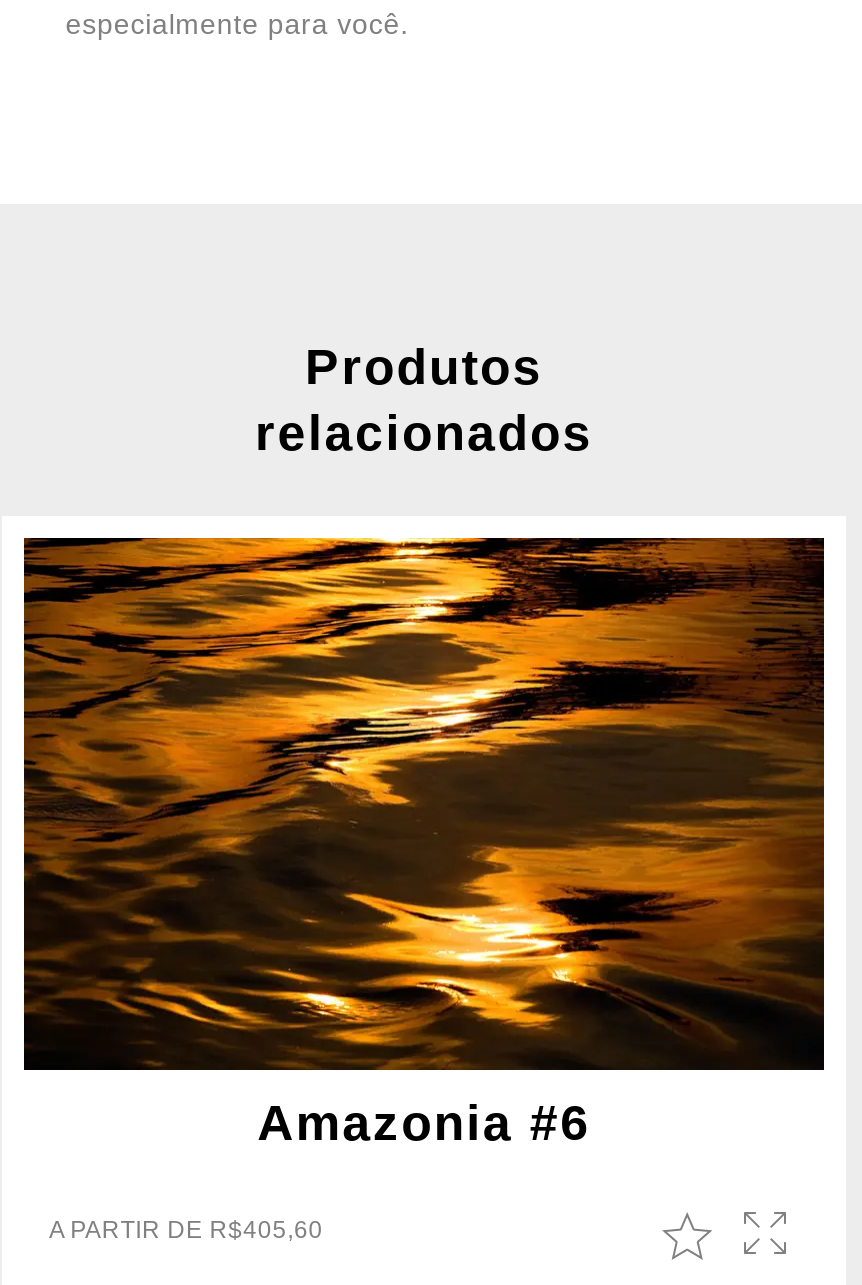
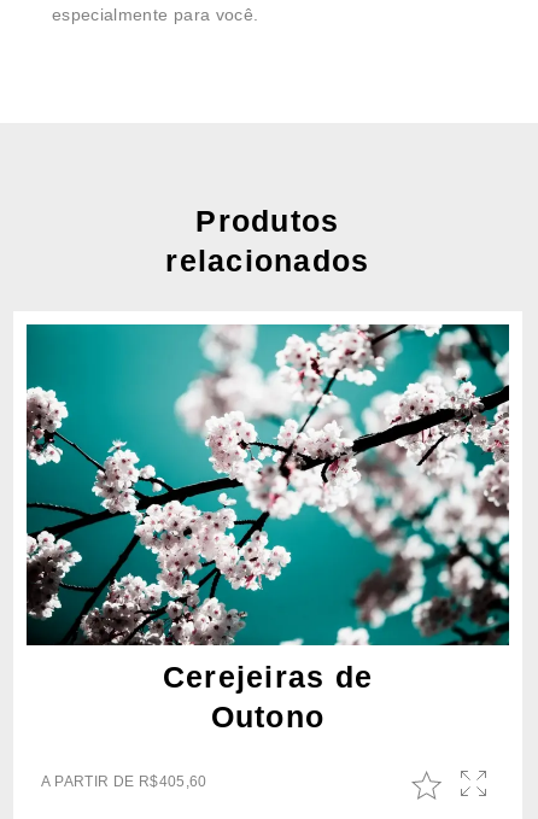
- [image]
- Amazonia #6
+ [image]
+ Cerejeiras de
+ Outono
